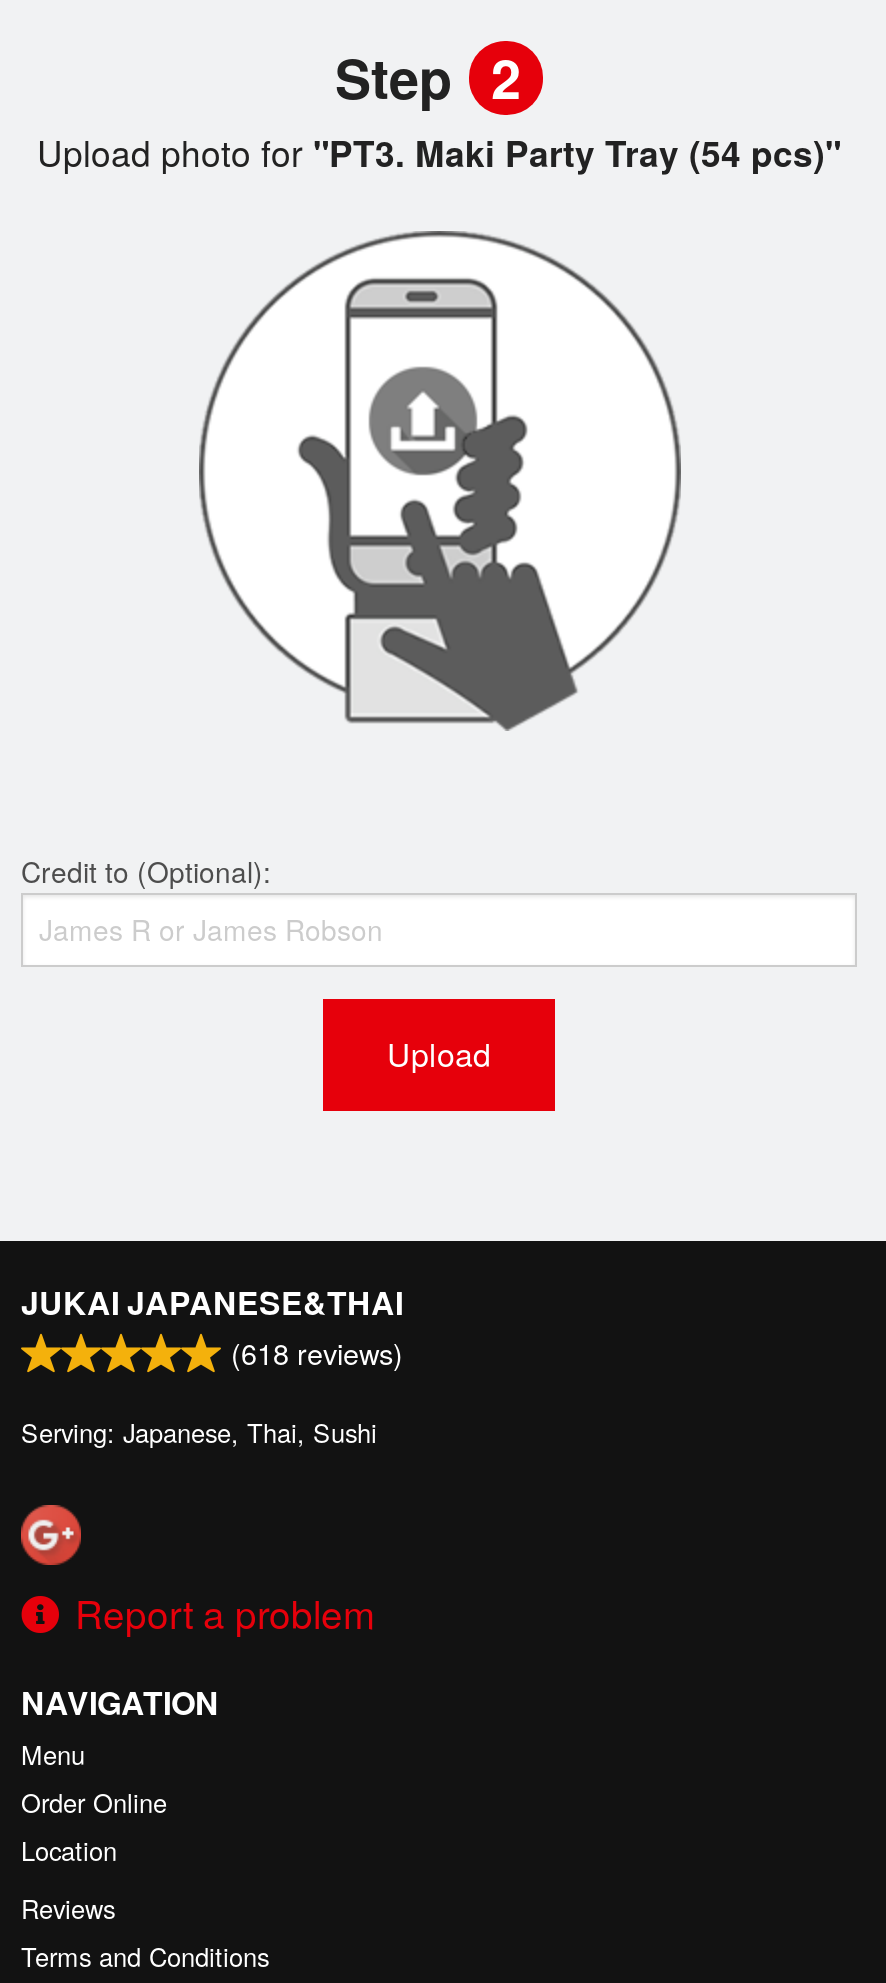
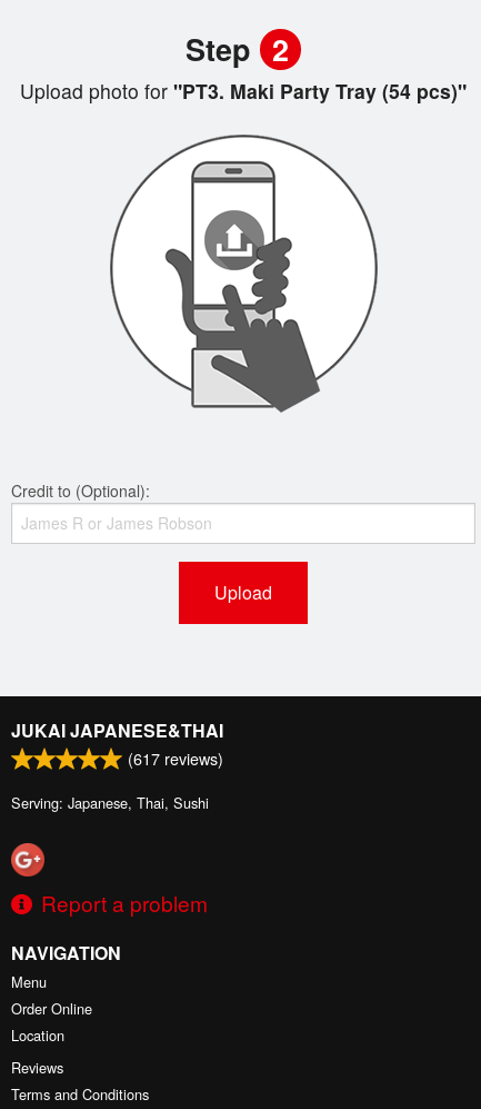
- (618 reviews)
+ (617 reviews)
